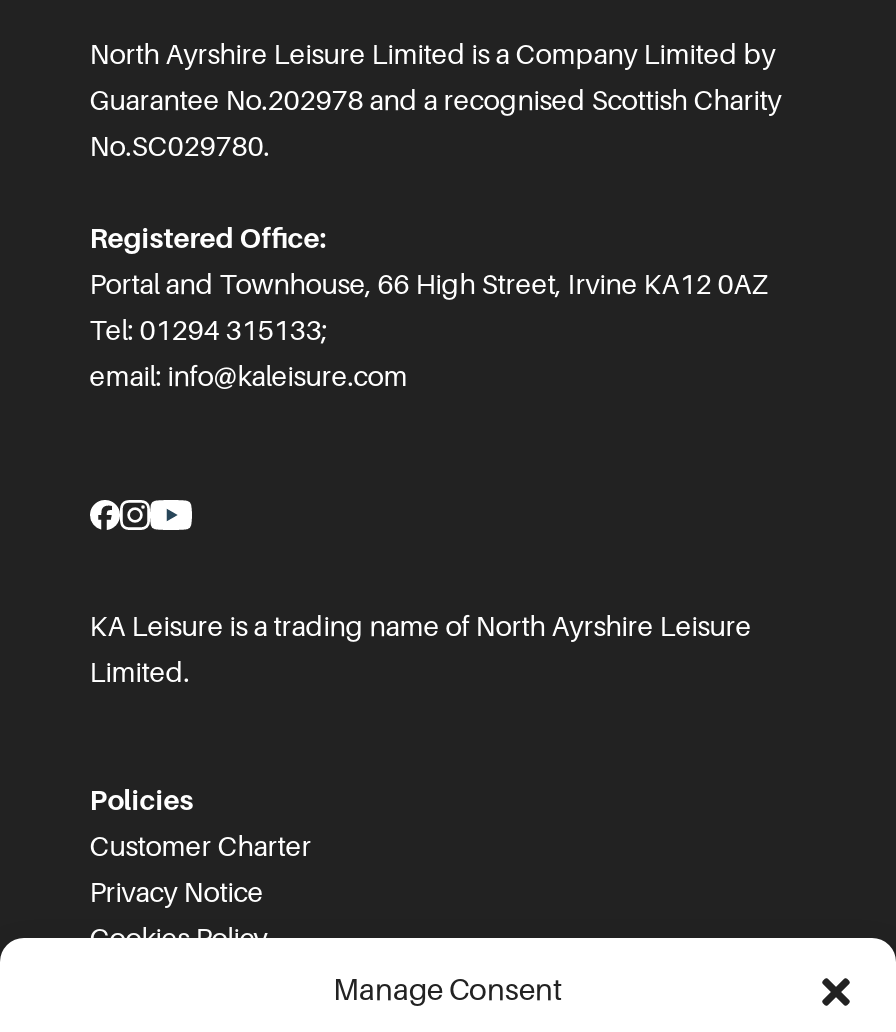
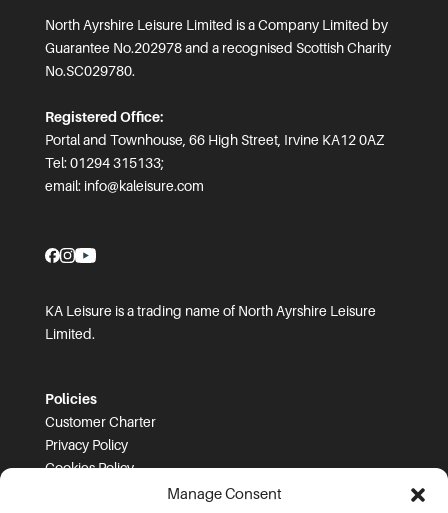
- Privacy Notice
+ Privacy Policy
